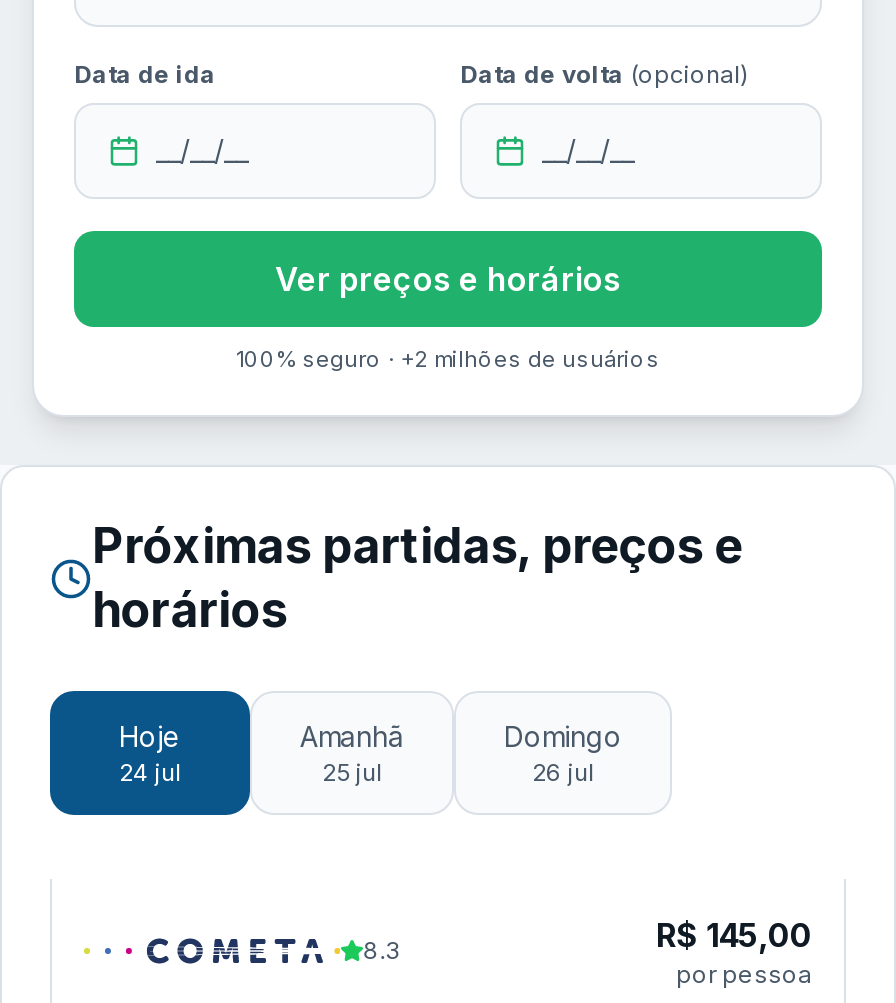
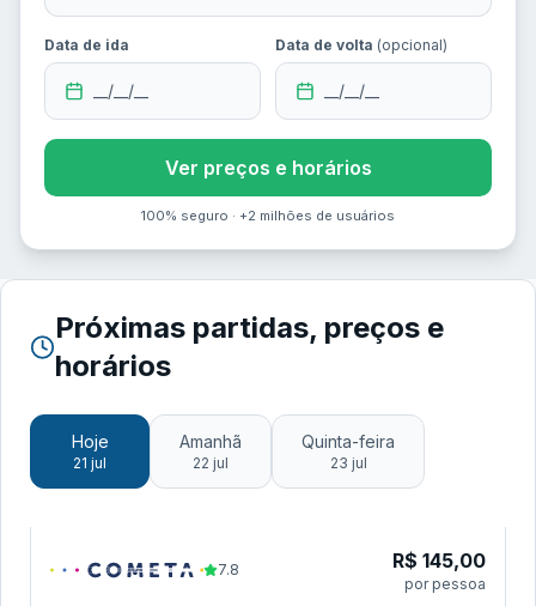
- Domingo
- 26 jul
+ Quinta-feira
+ 23 jul

- 24 jul
+ 21 jul

- 25 jul
+ 22 jul

- 8.3
+ 7.8
